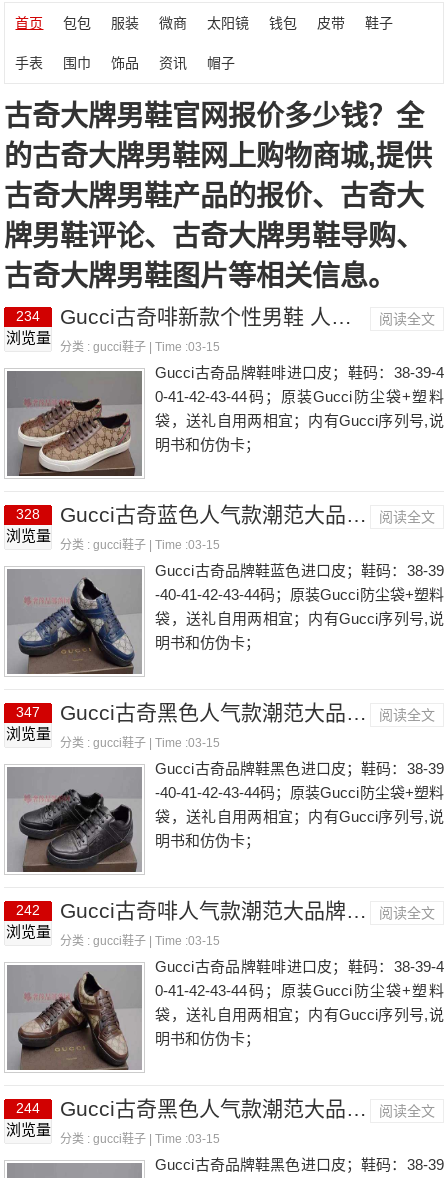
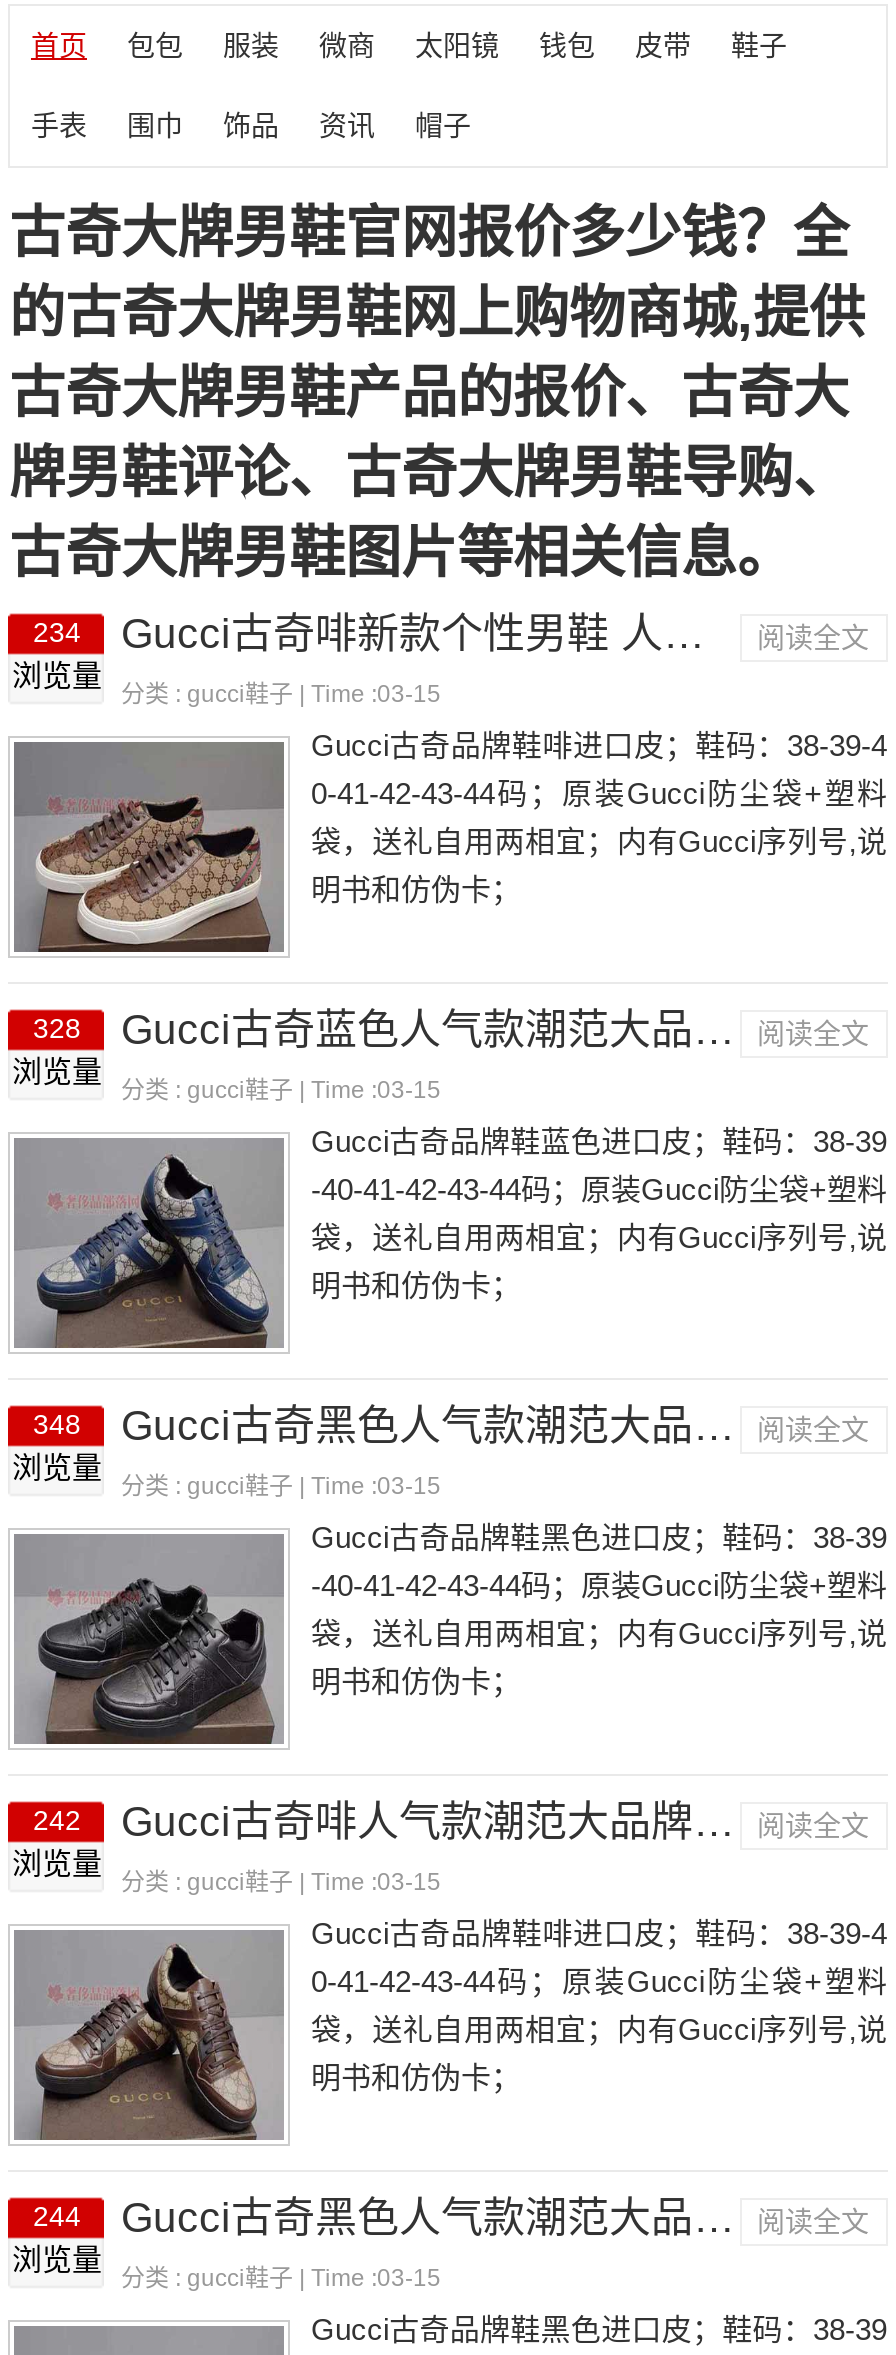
- 347
+ 348
